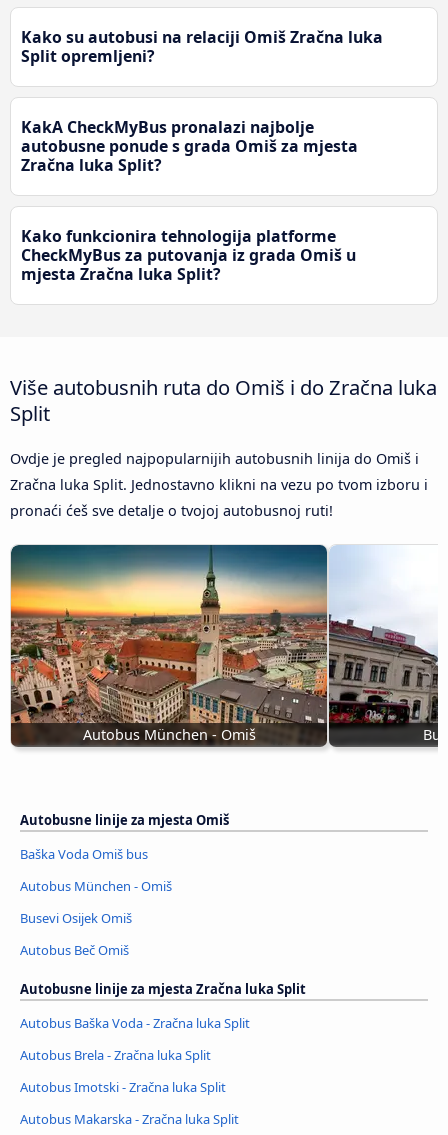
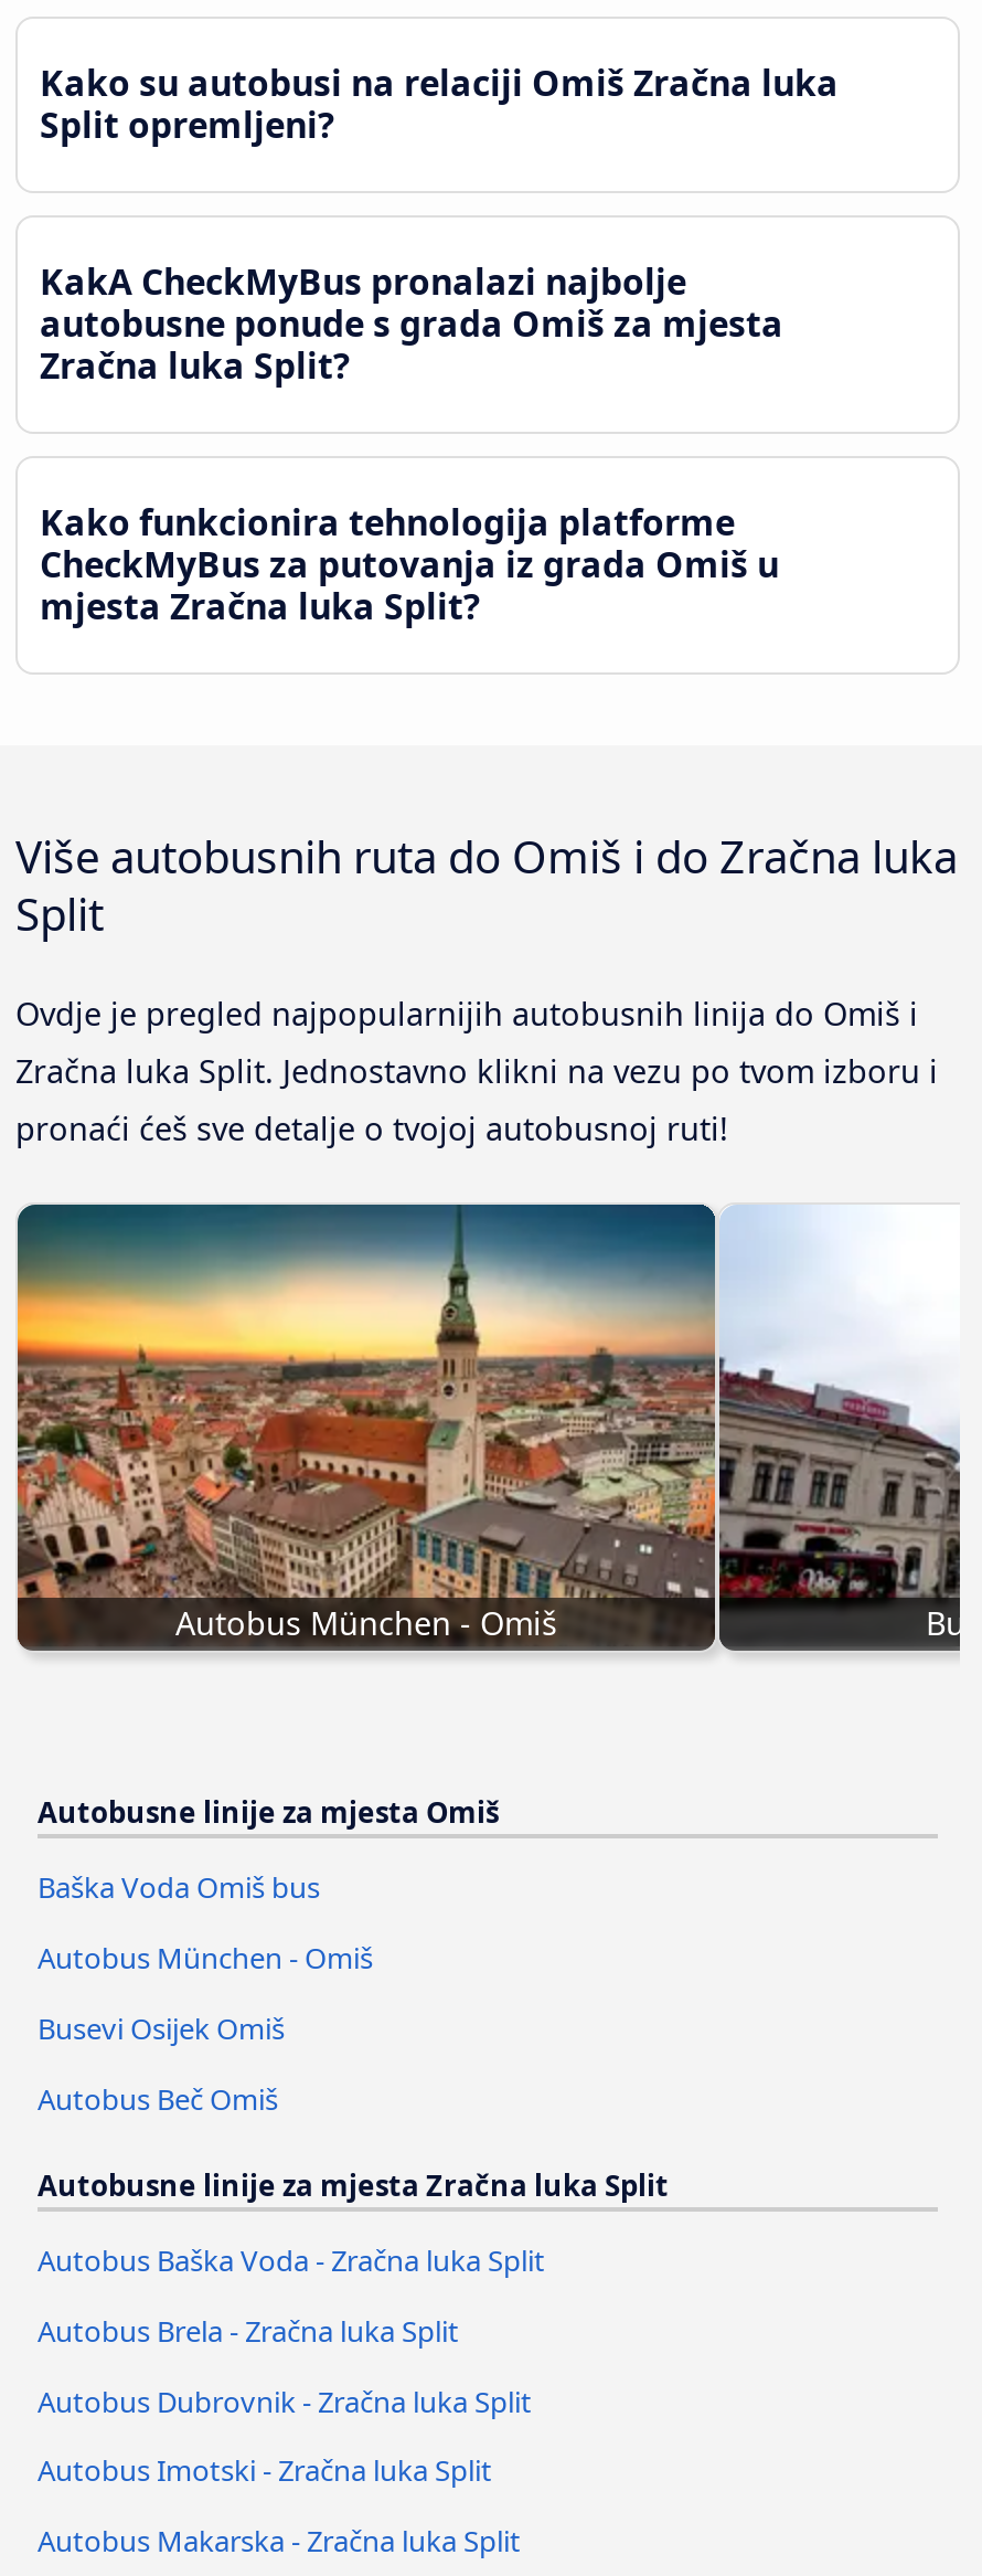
+ Autobus Dubrovnik - Zračna luka Split
